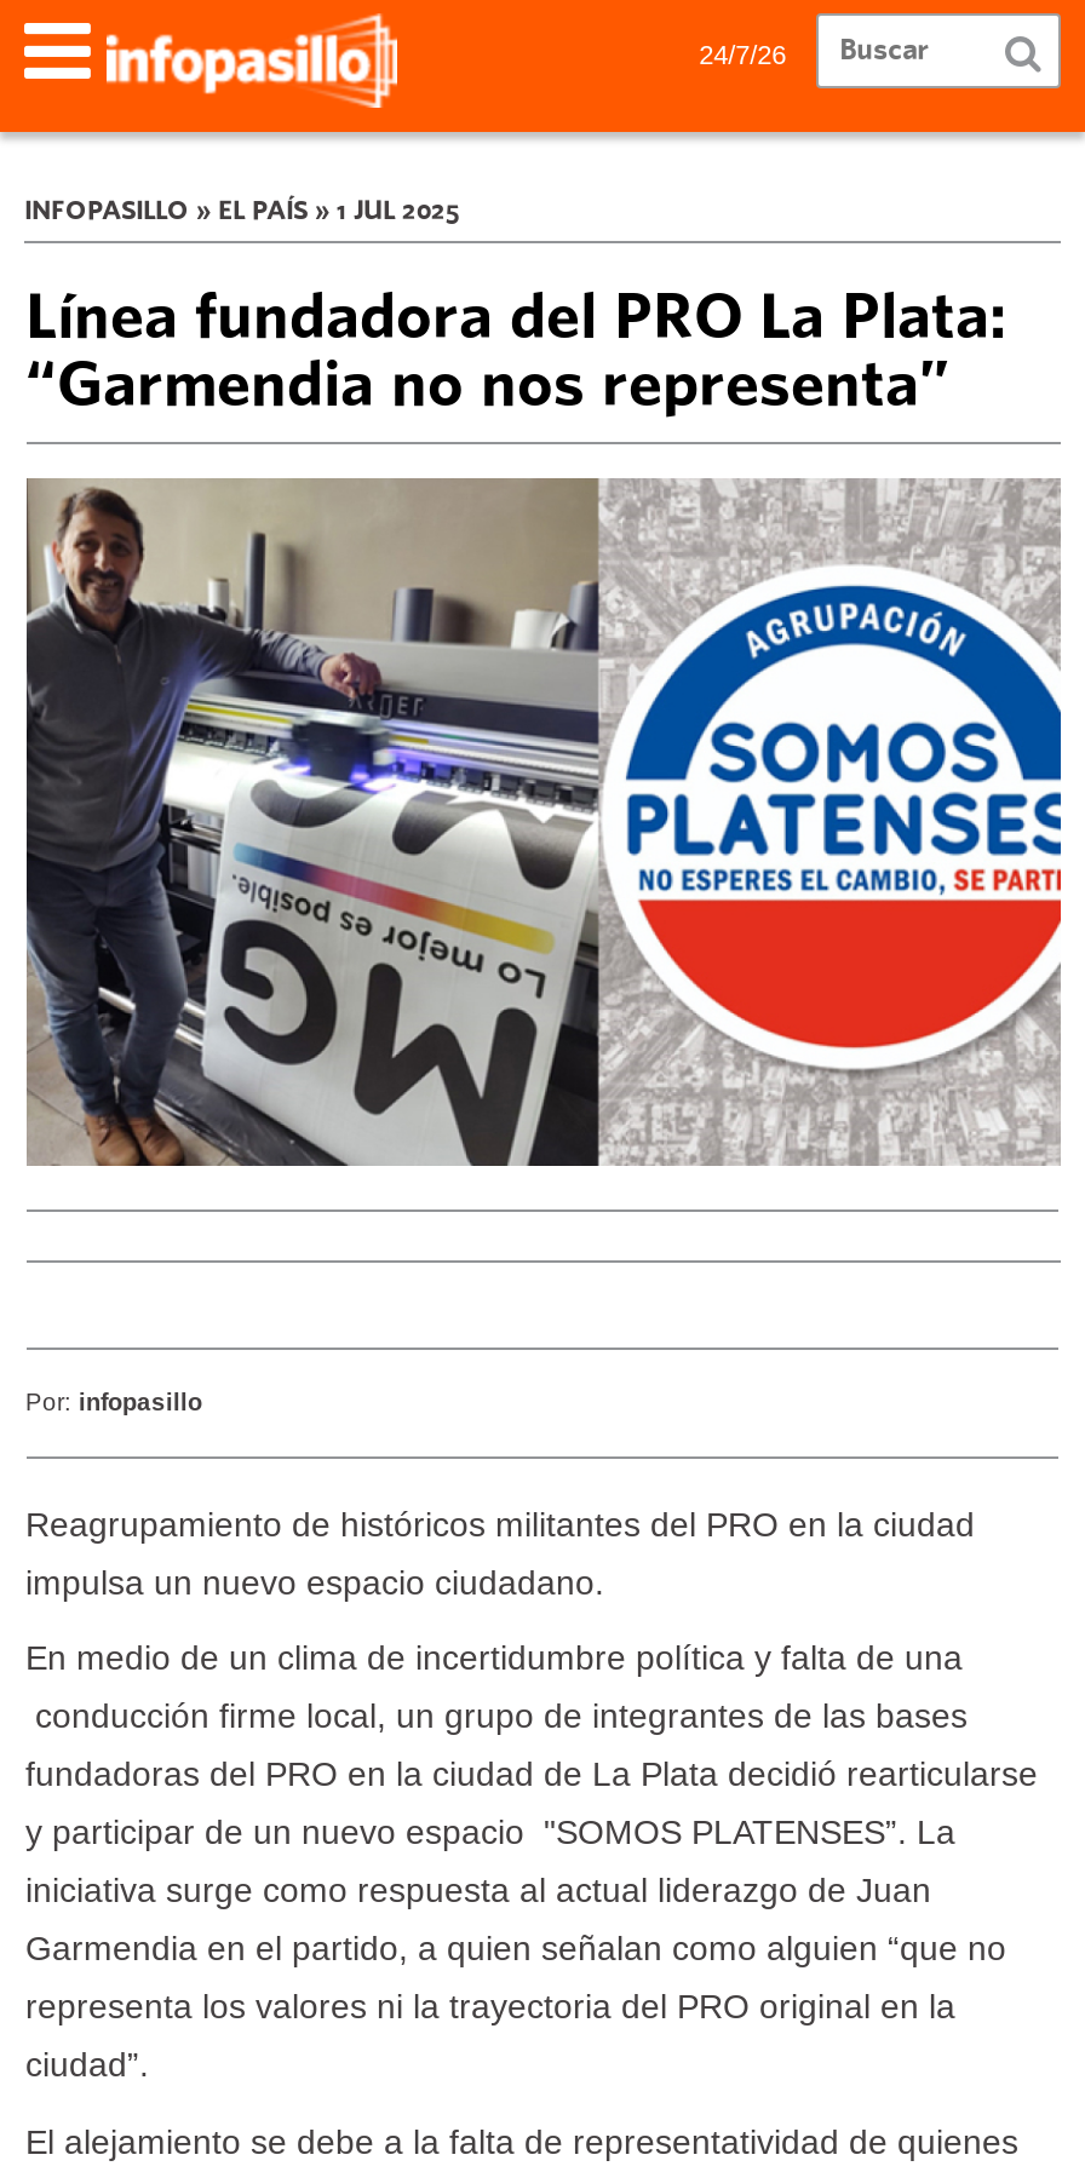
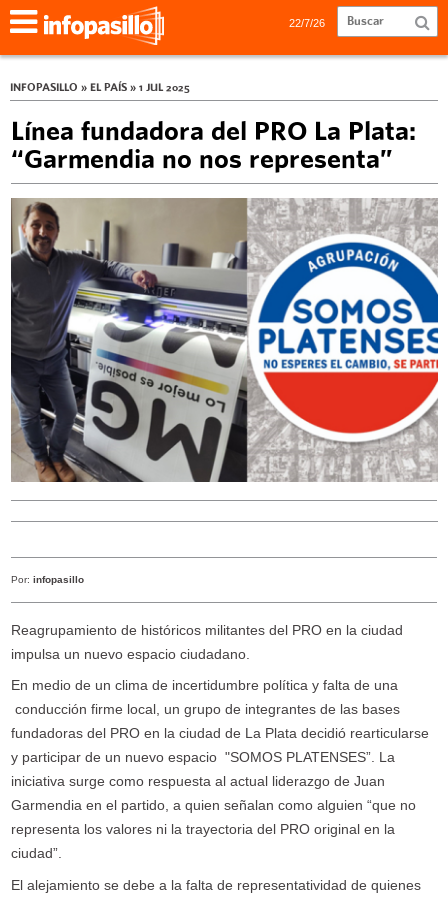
- 24/7/26
+ 22/7/26
